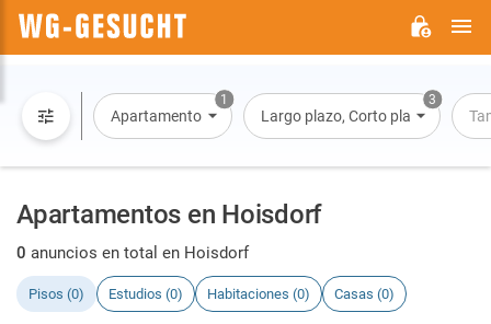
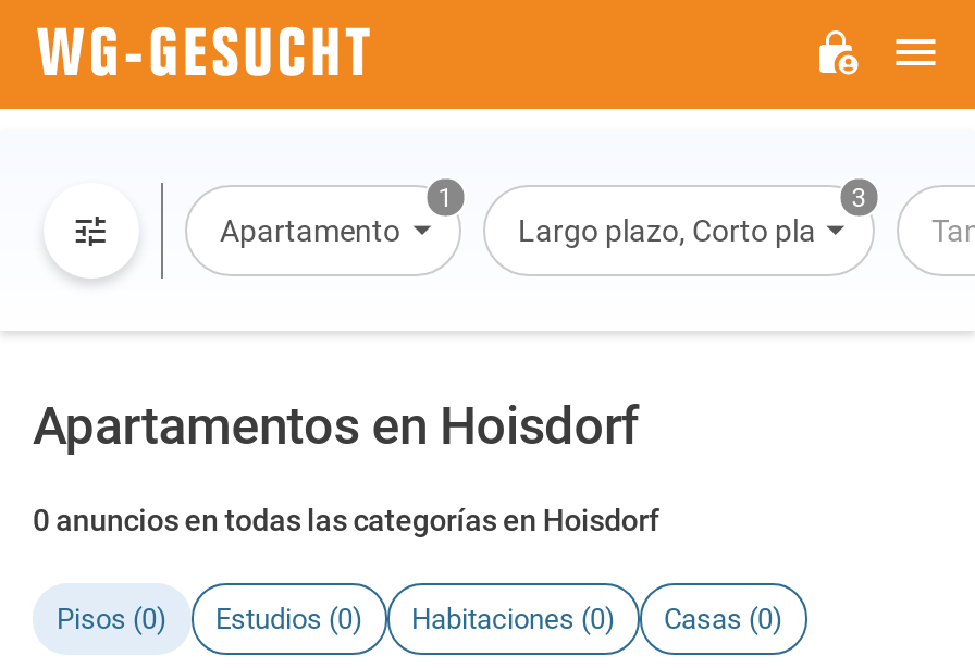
- 0 anuncios en total en Hoisdorf
+ 0 anuncios en todas las categorías en Hoisdorf
